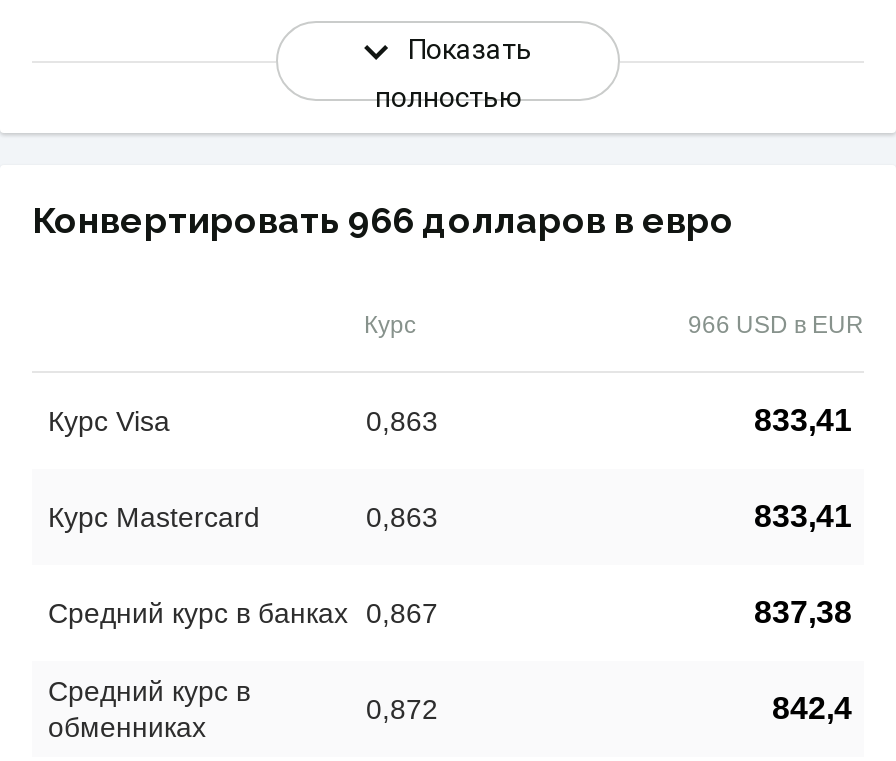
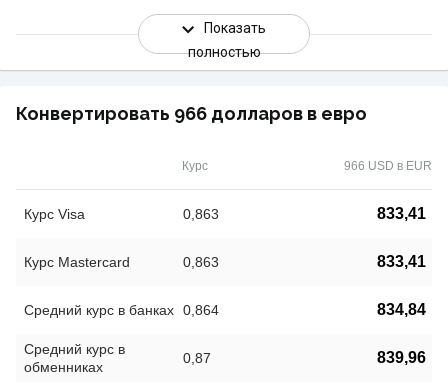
- Средний курс в банках 0,867
+ Средний курс в банках 0,864

- 837,38
+ 834,84

- 0,872
+ 0,87

- 842,4
+ 839,96
